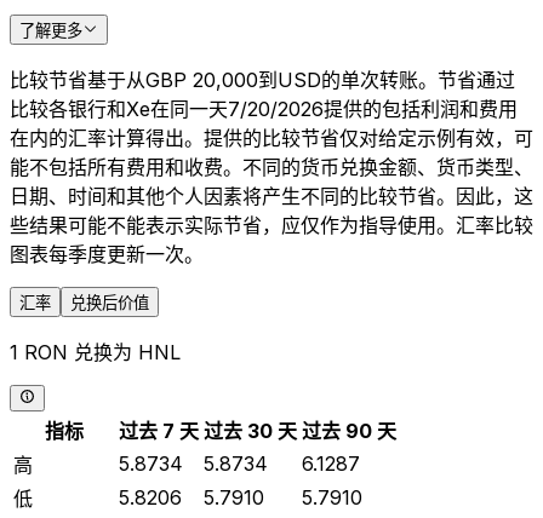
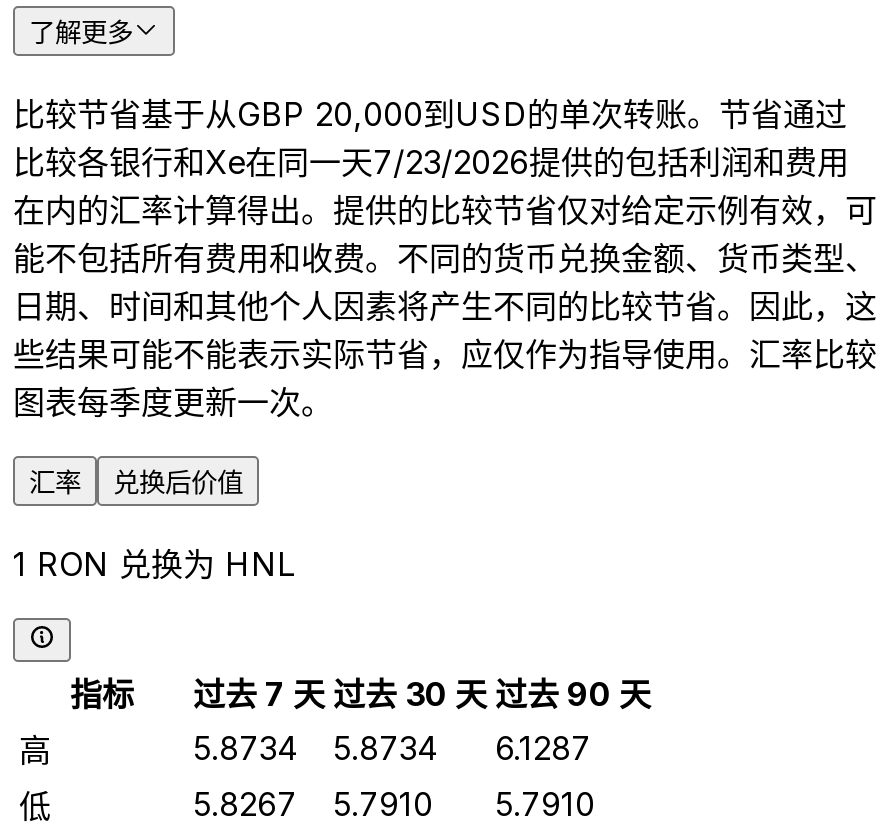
- 比较各银行和Xe在同一天7/20/2026提供的包括利润和费用
+ 比较各银行和Xe在同一天7/23/2026提供的包括利润和费用

- 5.8206 5.7910 5.7910
+ 5.8267 5.7910 5.7910
